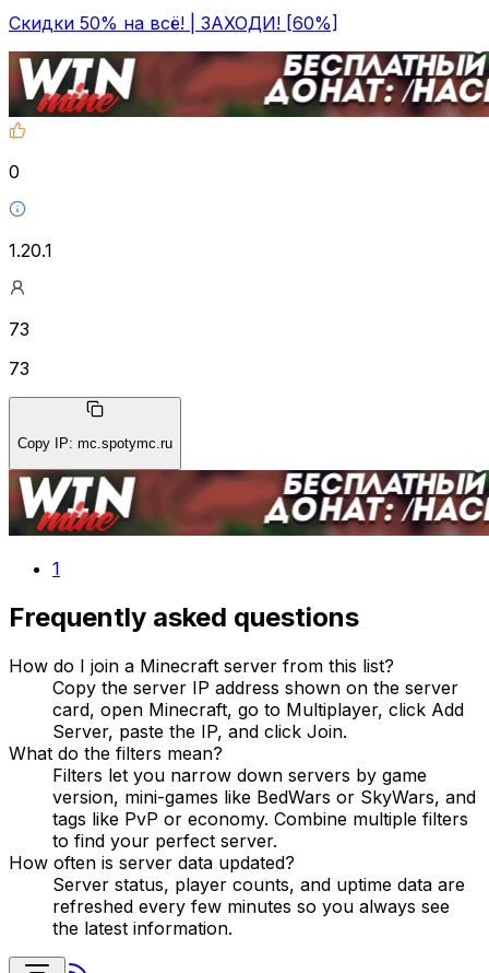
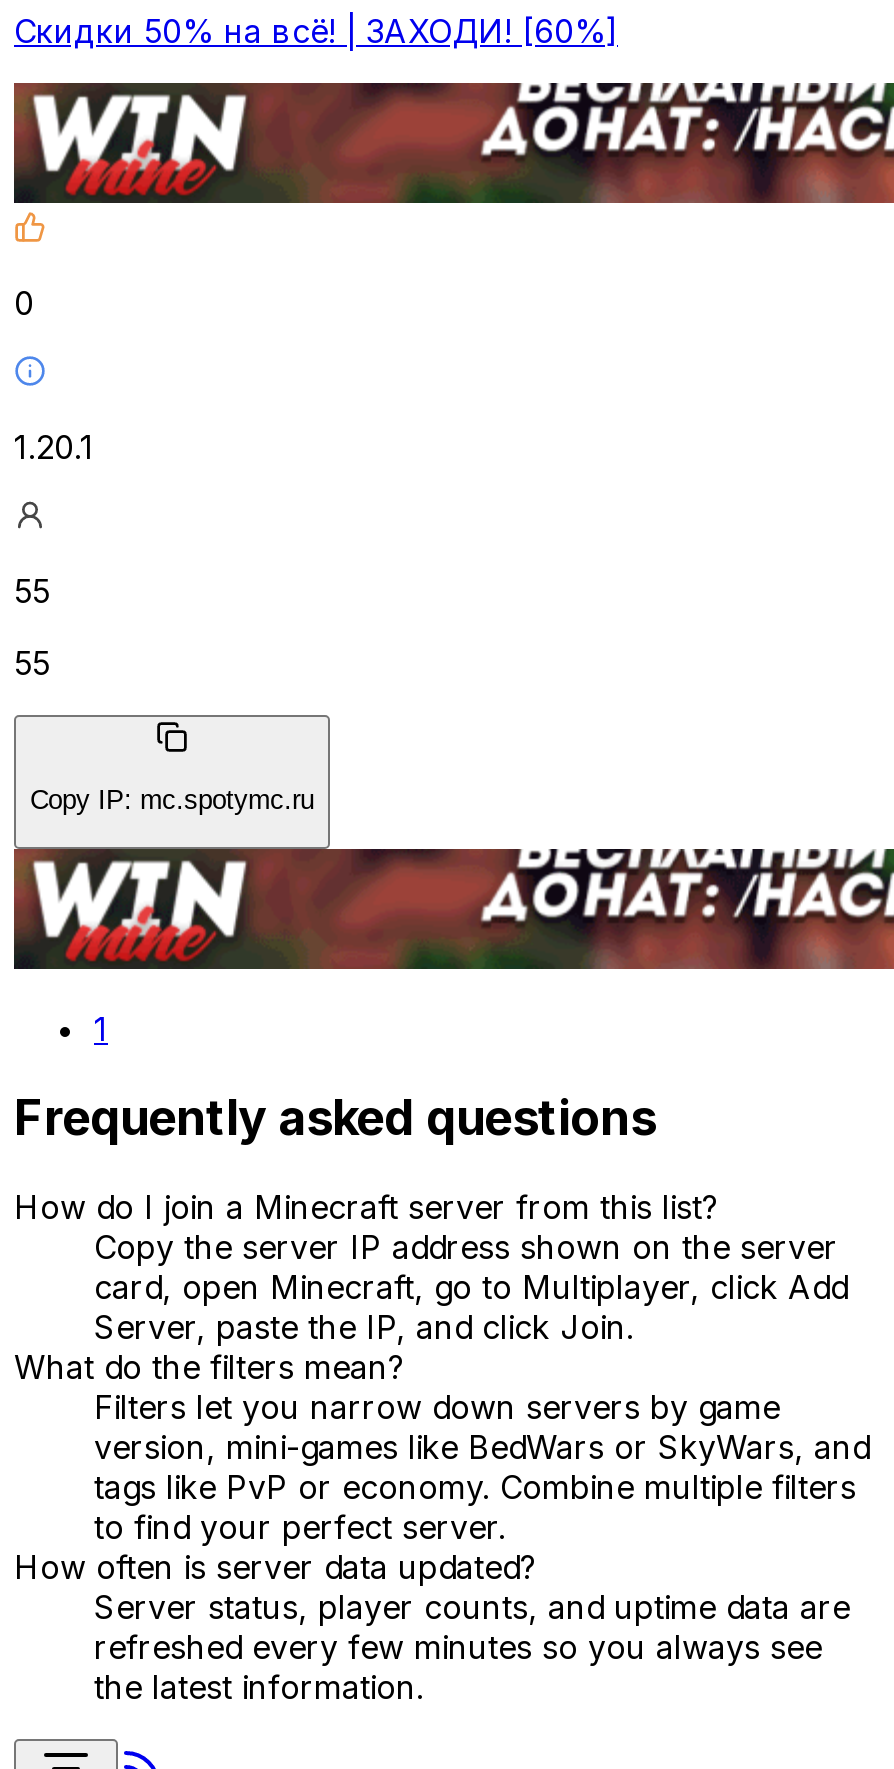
- [image]
+ [image]

- 73
+ 55

- 73
+ 55

- [image]
+ [image]
